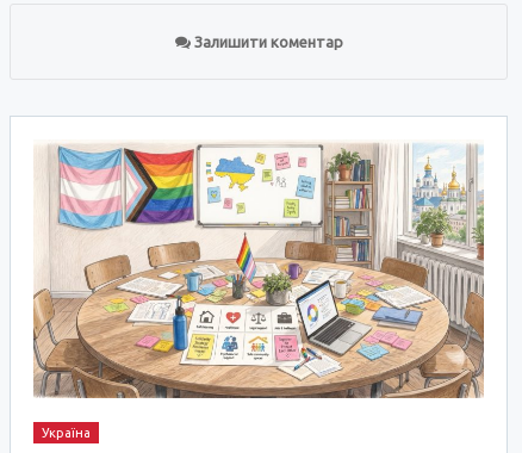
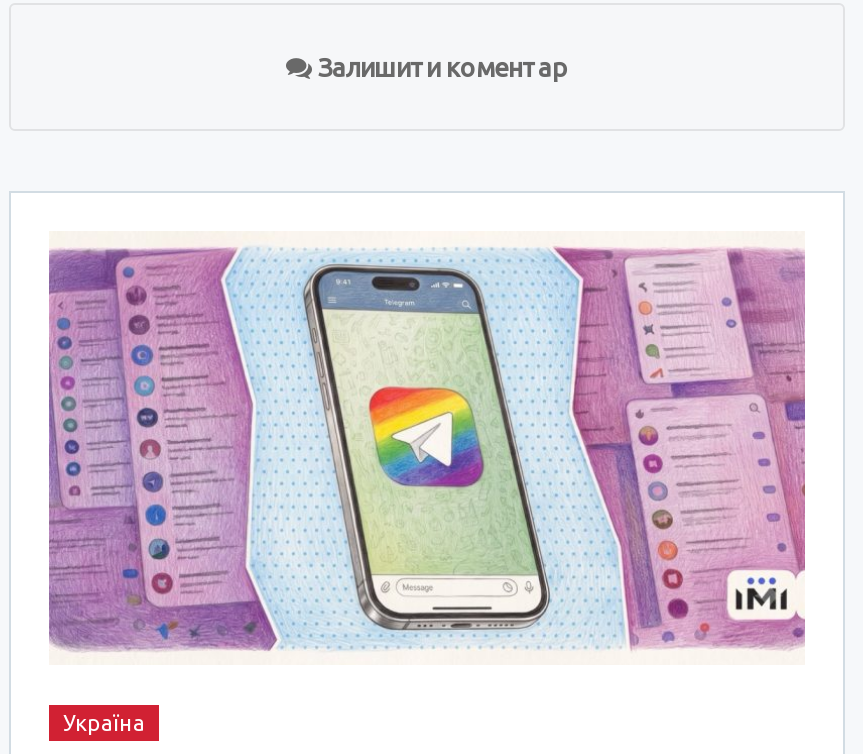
- [image]
+ [image]
